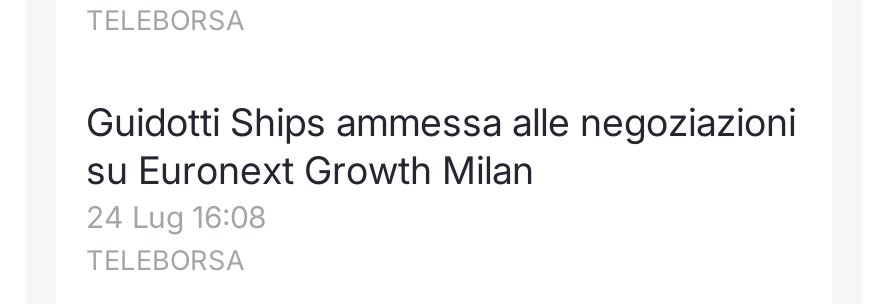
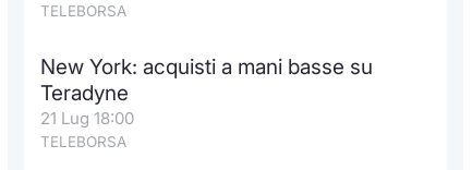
- Guidotti Ships ammessa alle negoziazioni
- su Euronext Growth Milan
- 24 Lug 16:08
+ New York: acquisti a mani basse su
+ Teradyne
+ 21 Lug 18:00
